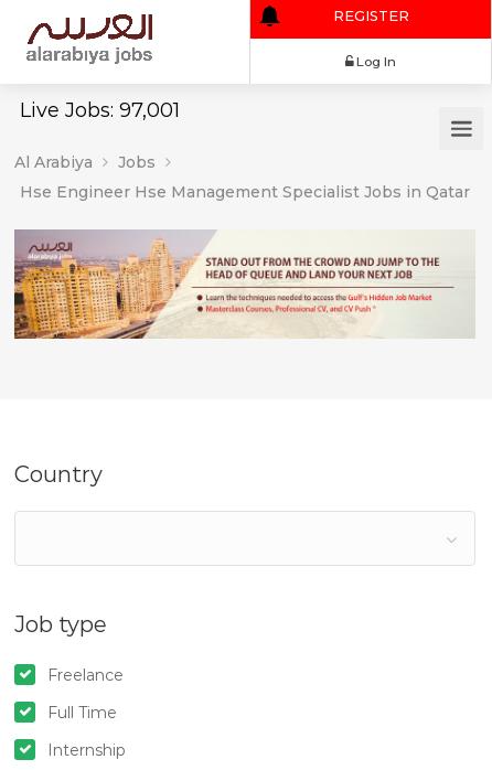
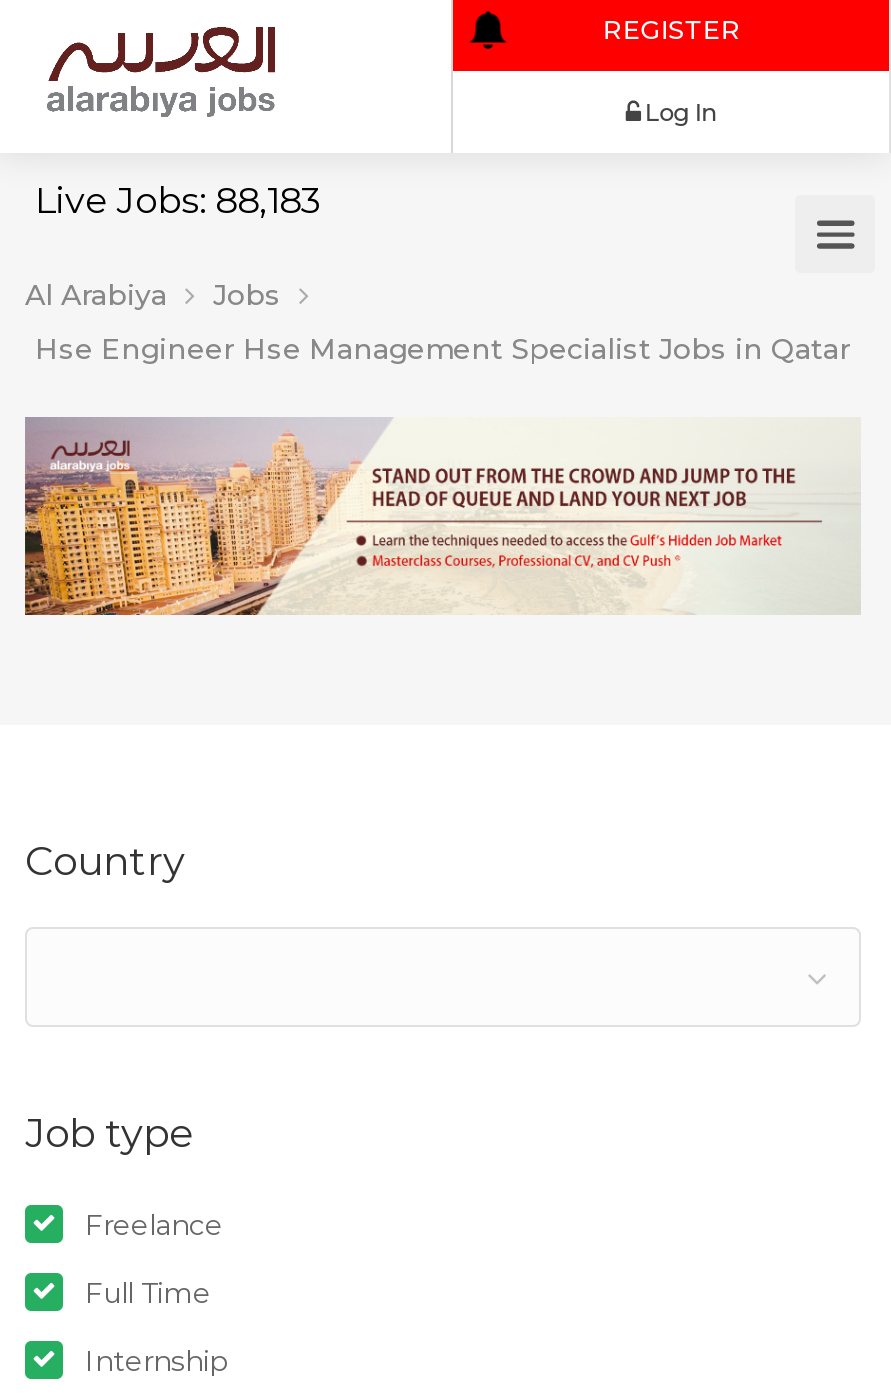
- Live Jobs: 97,001
+ Live Jobs: 88,183
